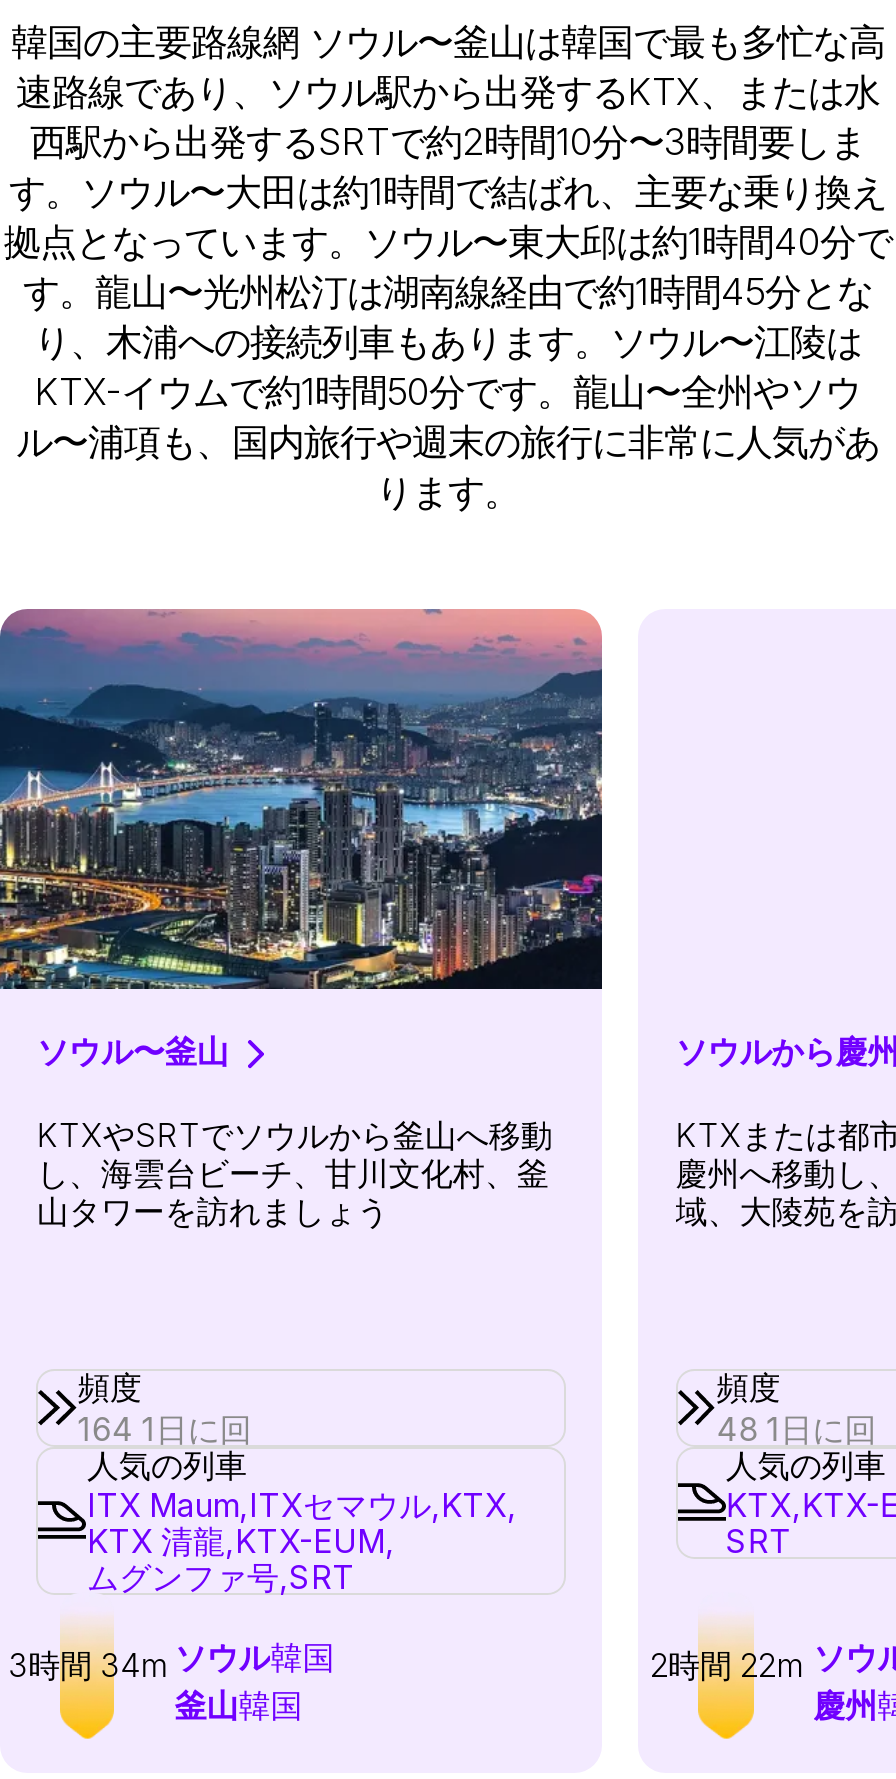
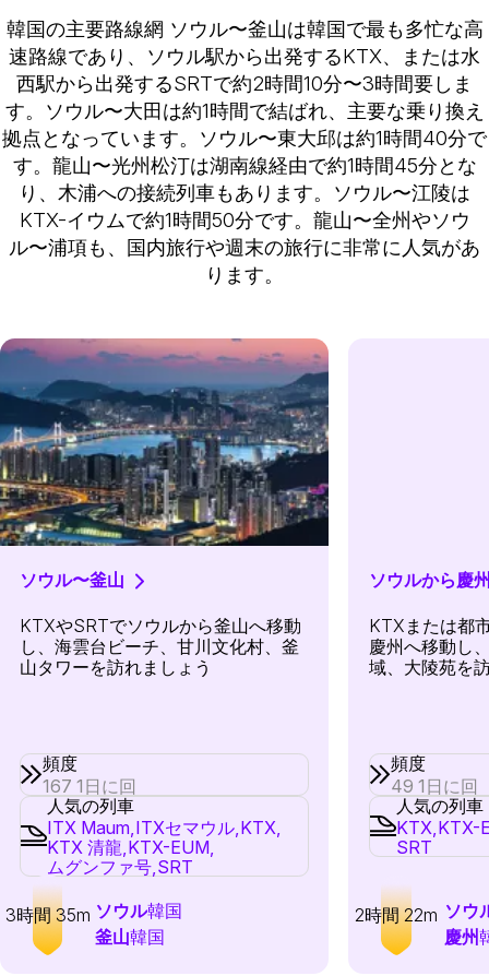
- 164 1日に回
+ 167 1日に回

- 48 1日に回
+ 49 1日に回

- 3時間 34m ソウル韓国
+ 3時間 35m ソウル韓国
